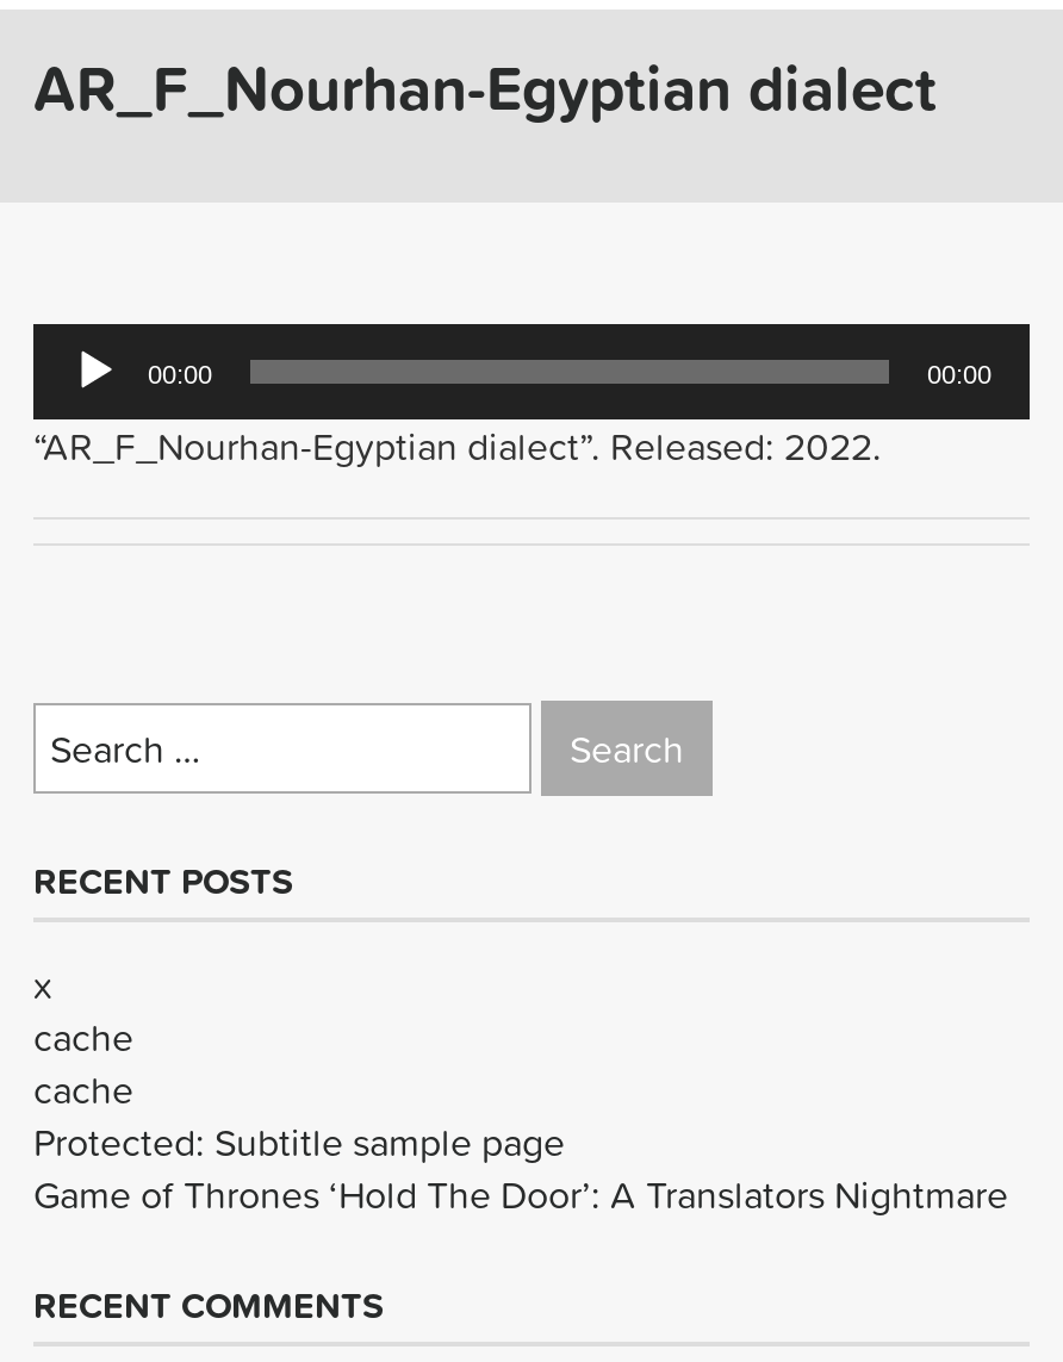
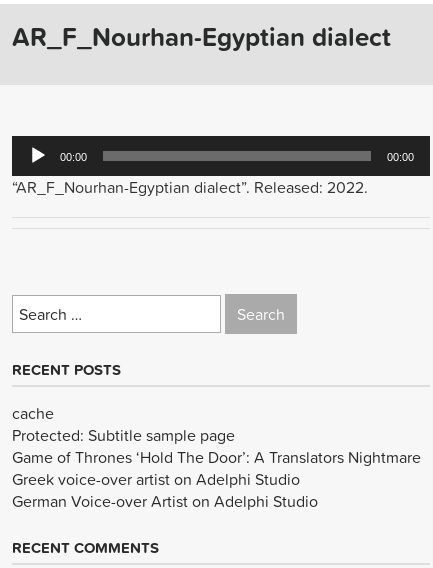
- x
- cache

moved up: cache | Protected: Subtitle sample page | Game of Thrones ‘Hold The Door’: A Translators Nightmare

+ Greek voice-over artist on Adelphi Studio
+ German Voice-over Artist on Adelphi Studio
